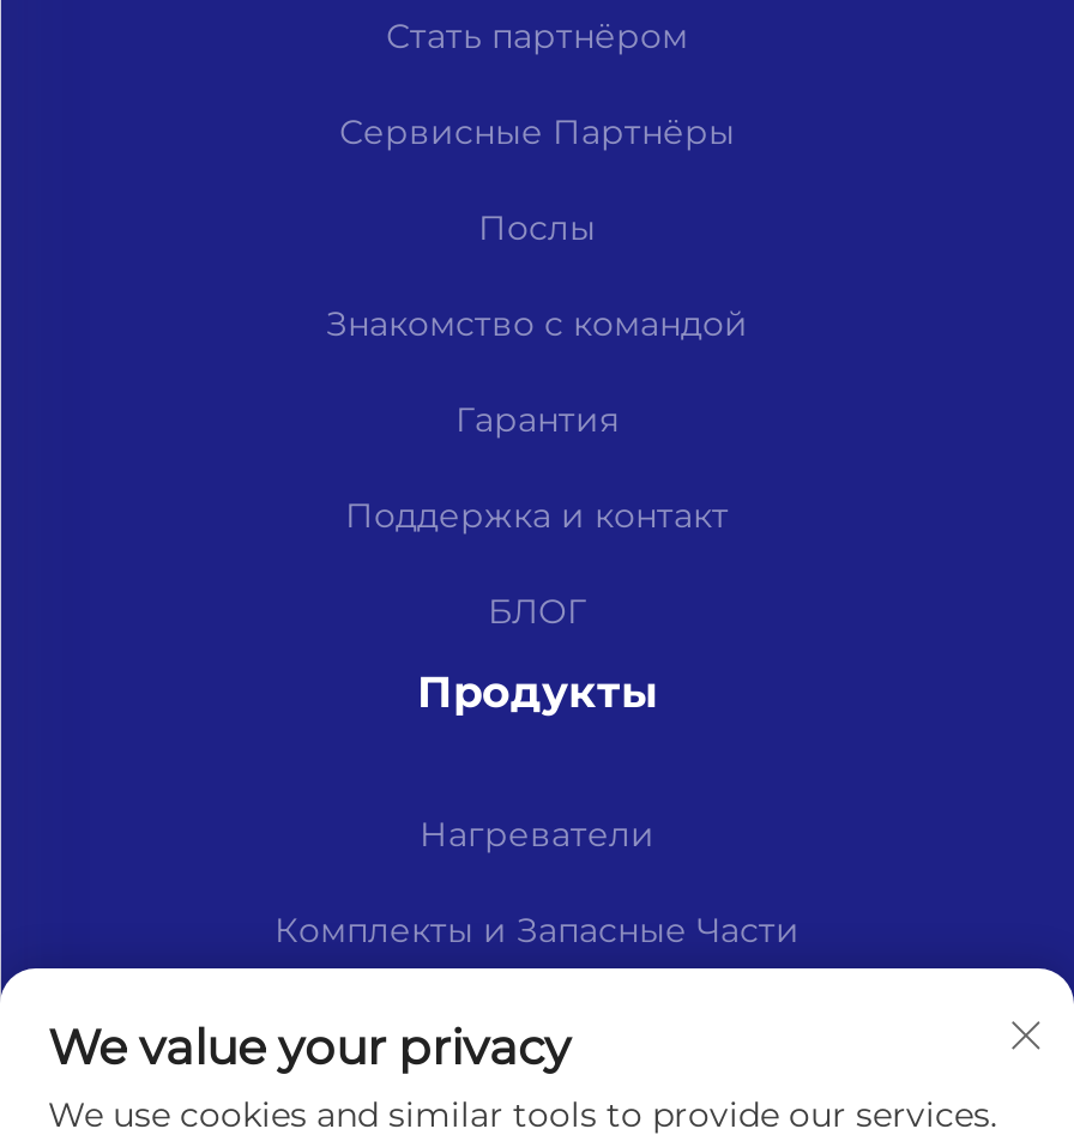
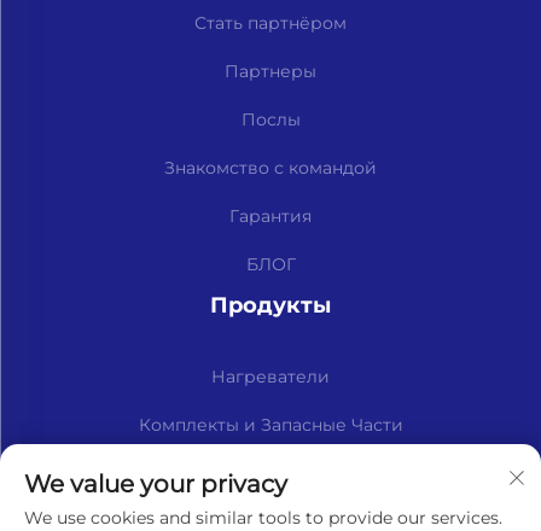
- Сервисные Партнёры
+ Партнеры

- Поддержка и контакт
